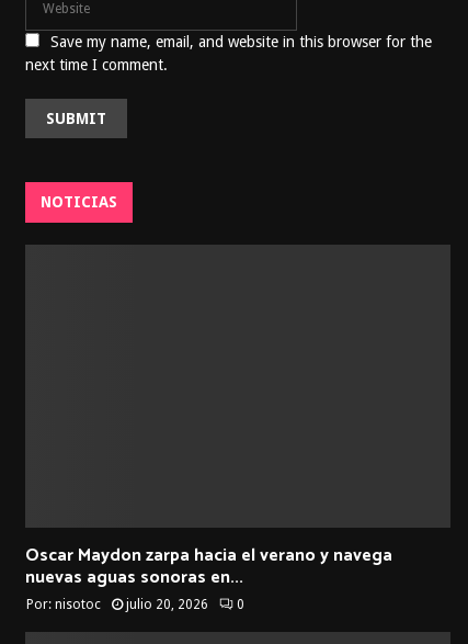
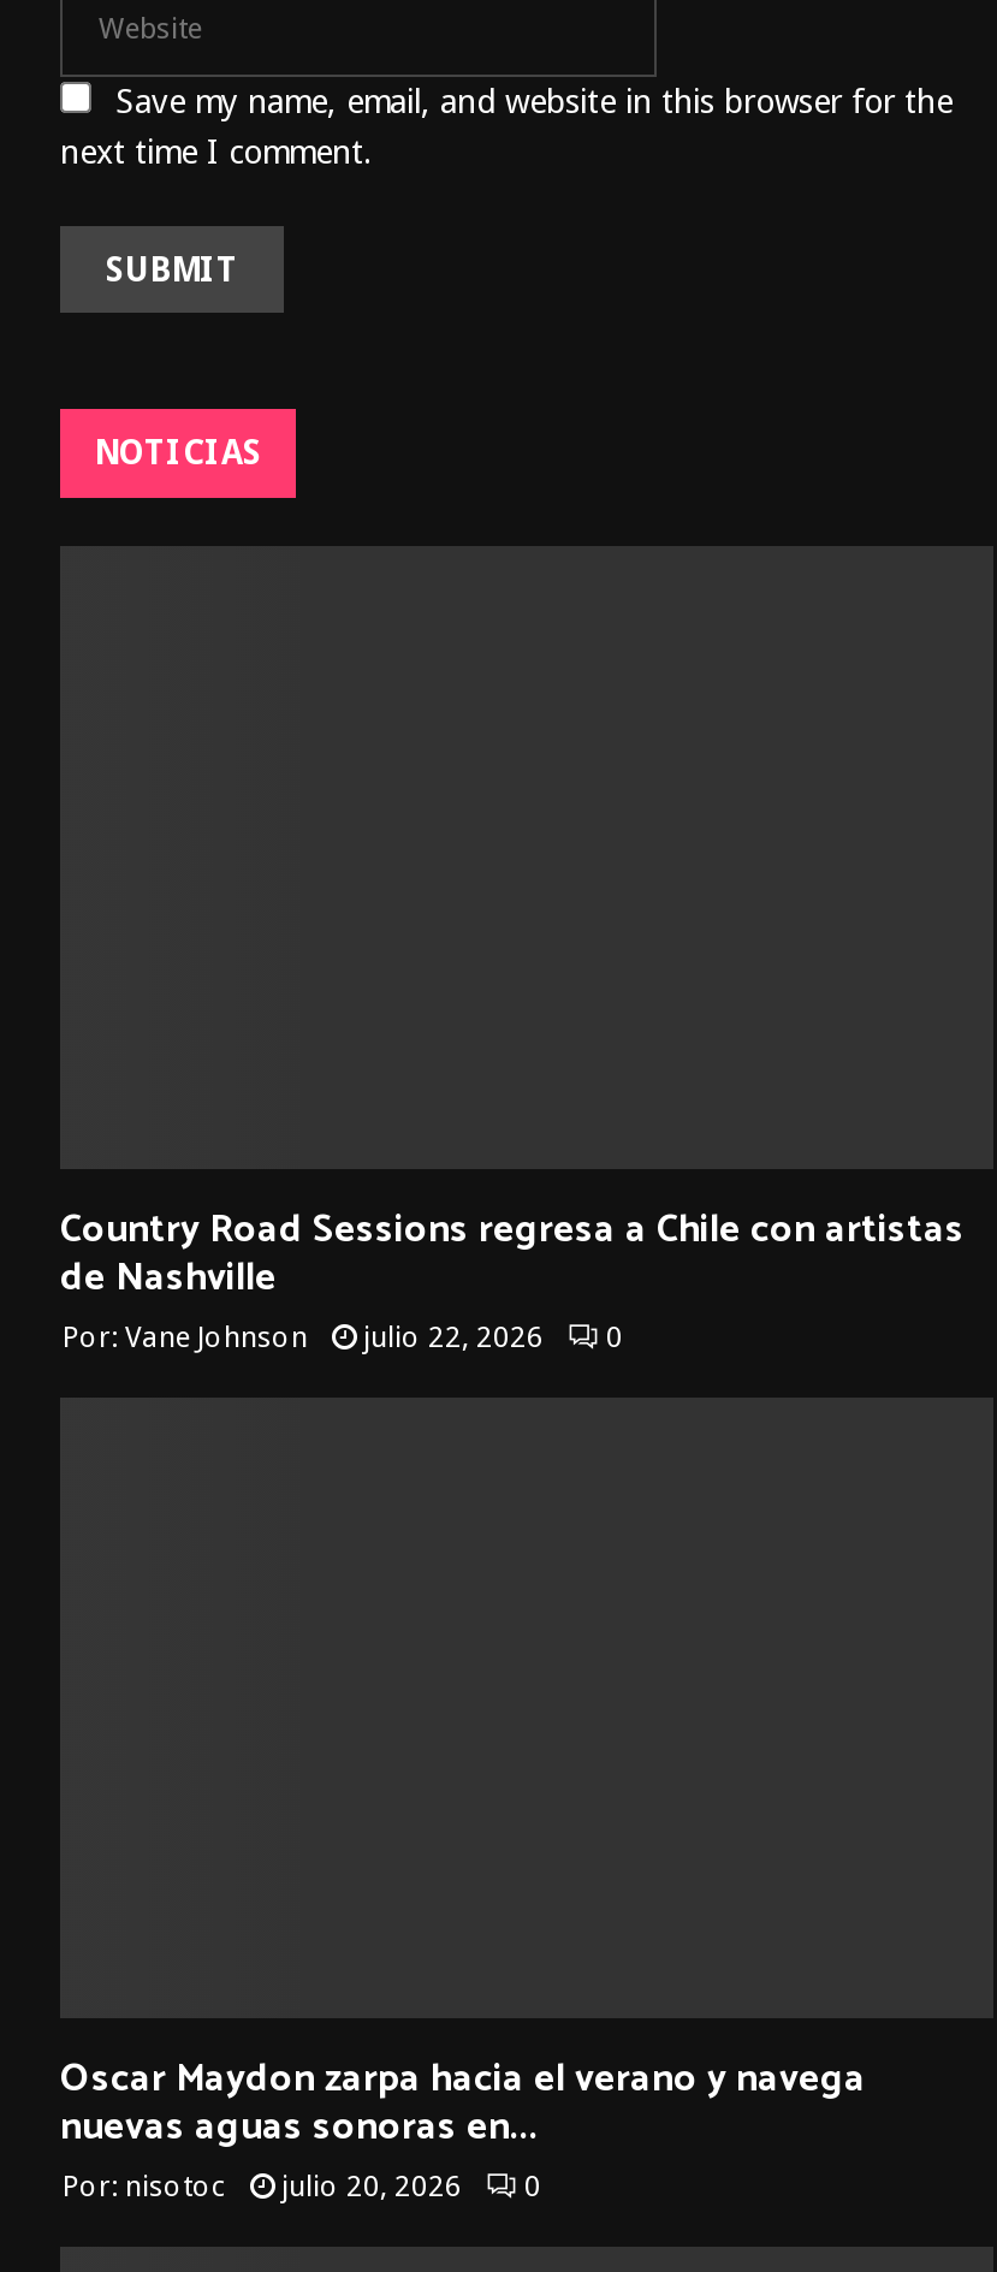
+ Country Road Sessions regresa a Chile con artistas
+ de Nashville
+ Por: Vane Johnson
+ julio 22, 2026
+ 0
